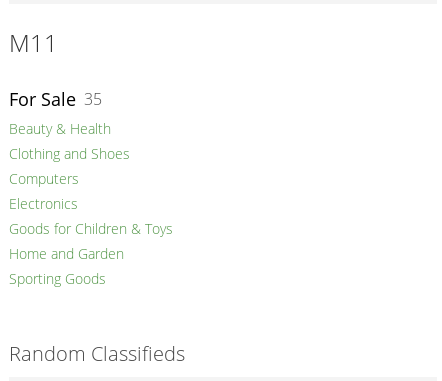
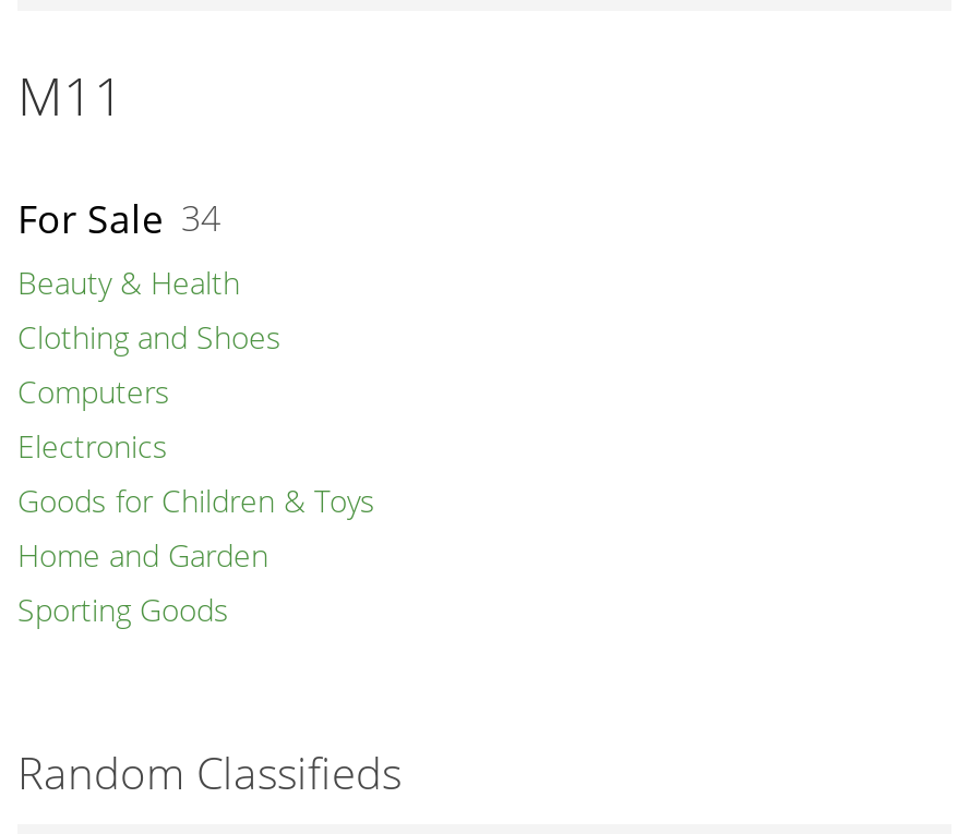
- For Sale 35
+ For Sale 34
